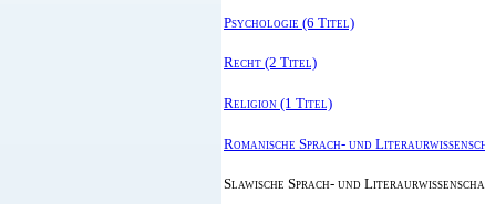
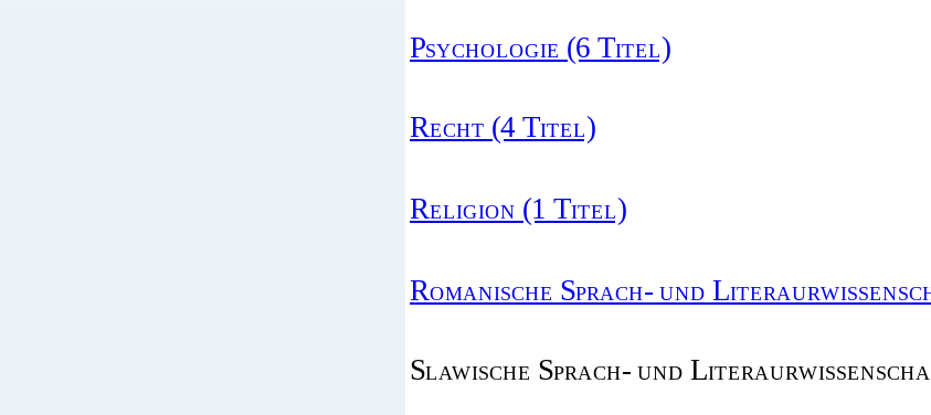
- Recht (2 Titel)
+ Recht (4 Titel)
